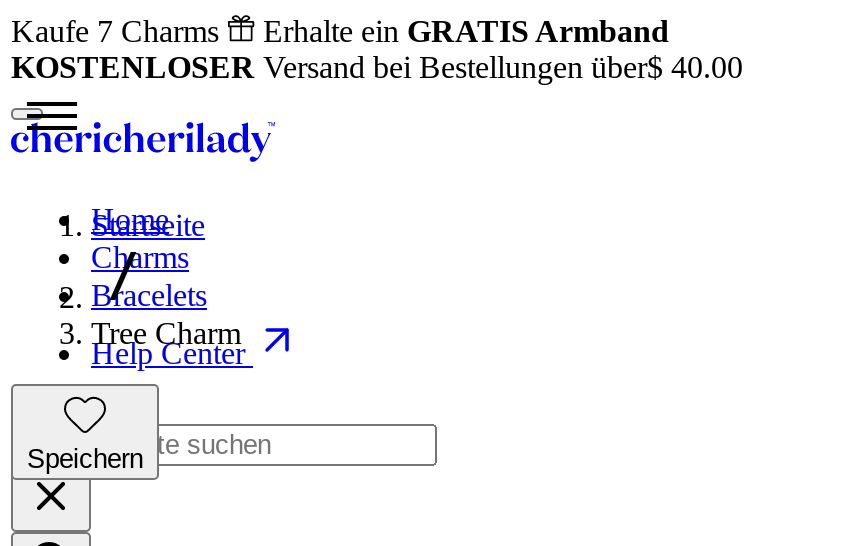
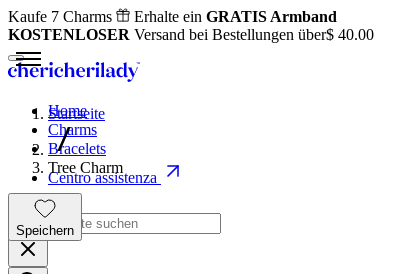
- Help Center
+ Centro assistenza
